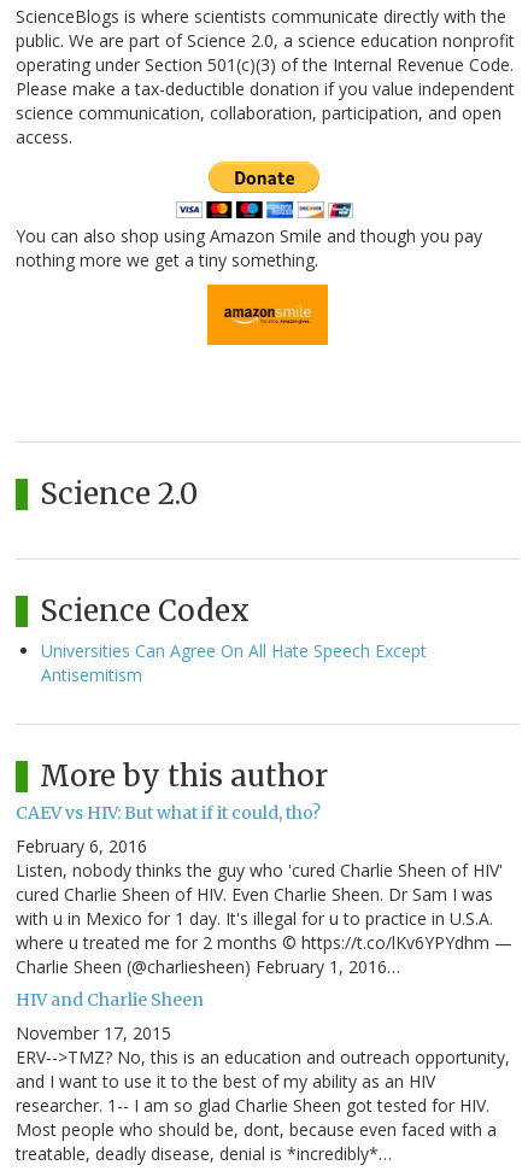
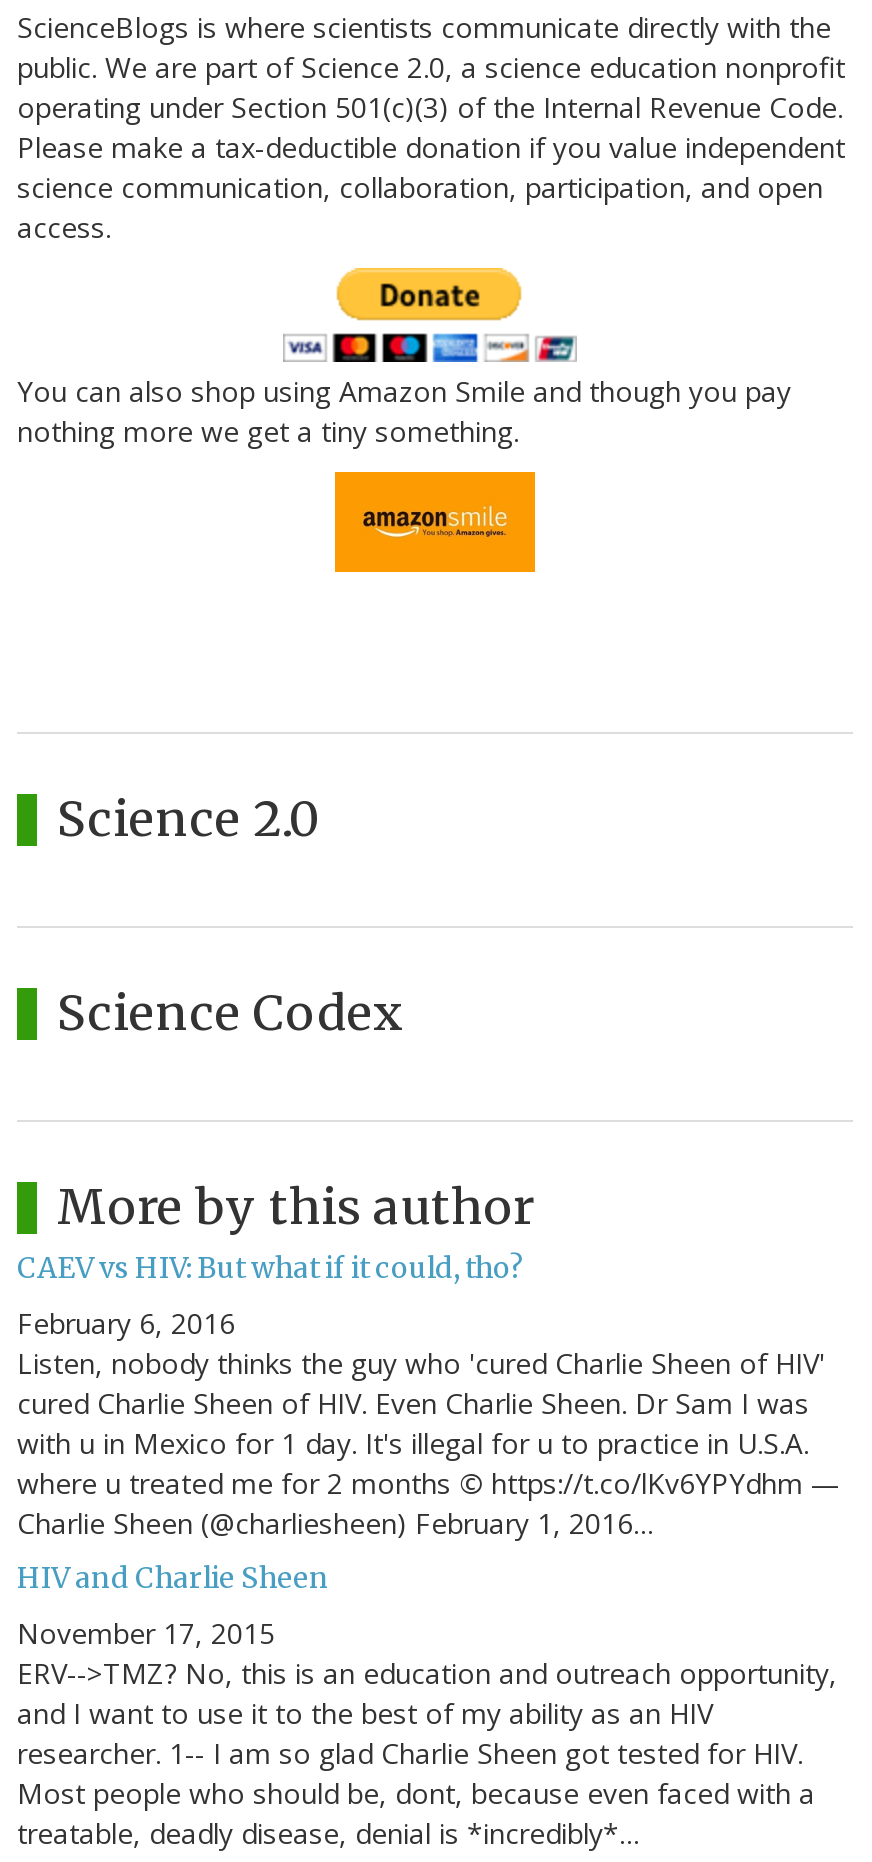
- Universities Can Agree On All Hate Speech Except
- Antisemitism
